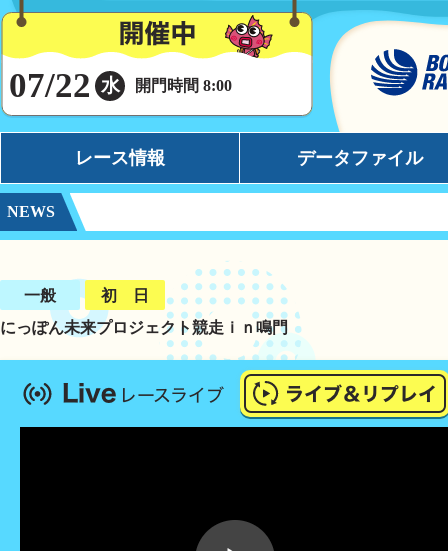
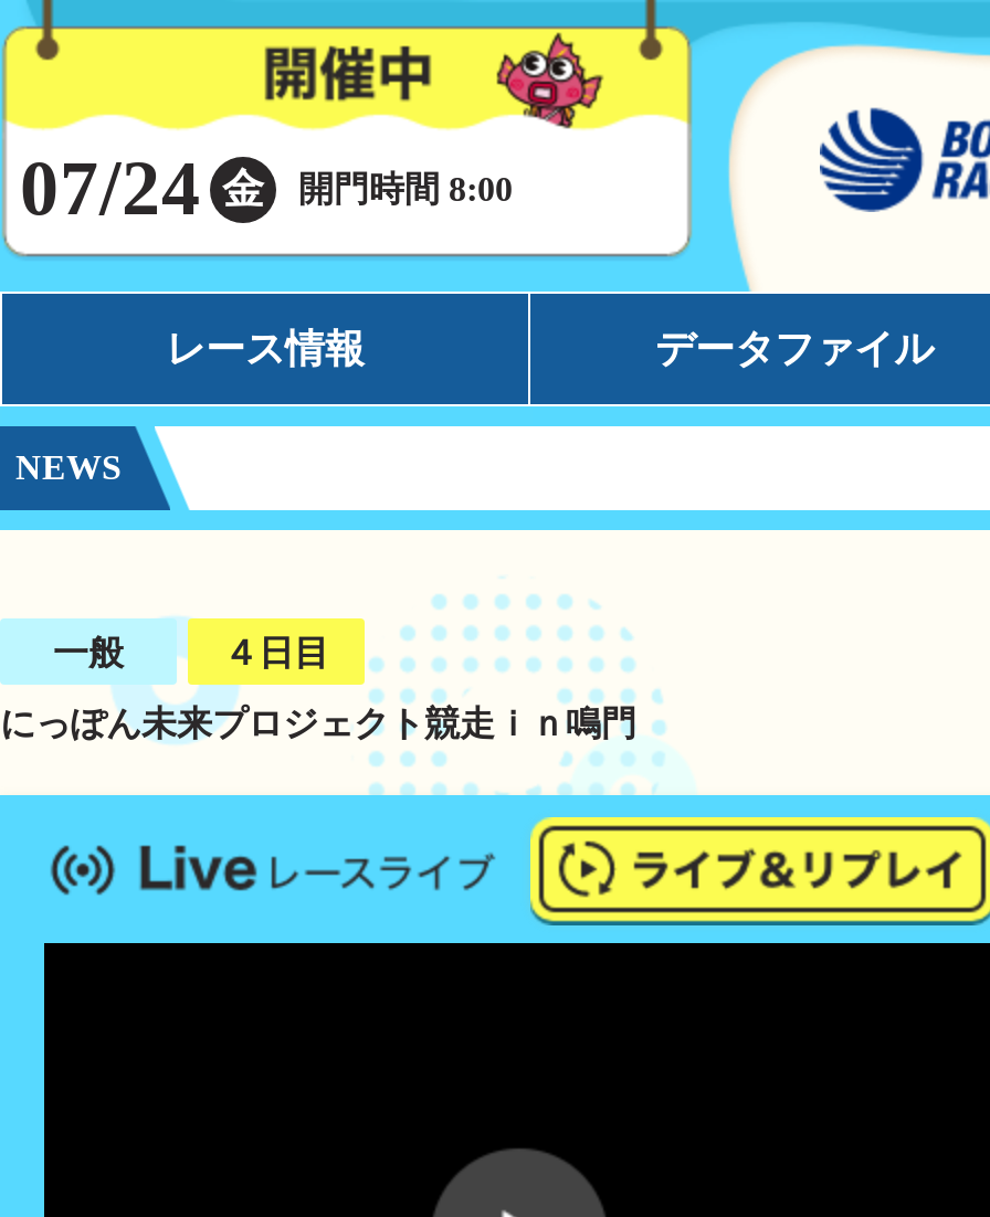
- 07/22 水 開門時間 8:00
+ 07/24 金 開門時間 8:00

- 初 日
+ ４日目
